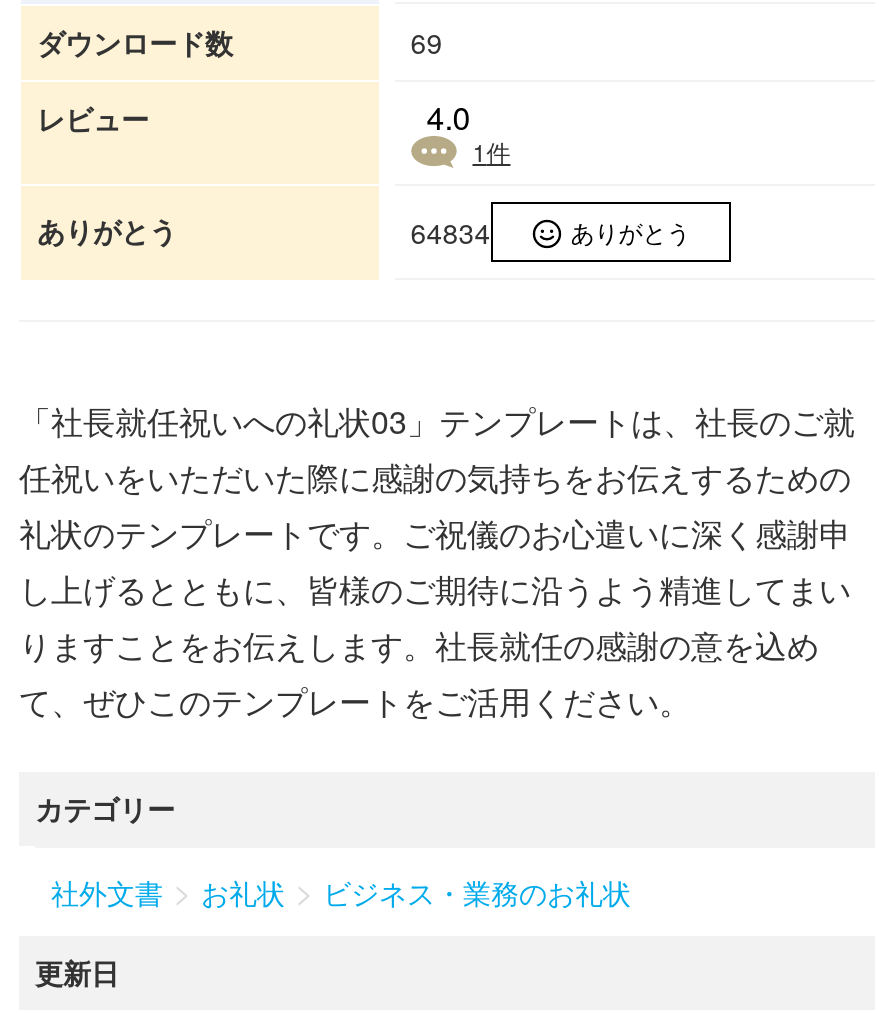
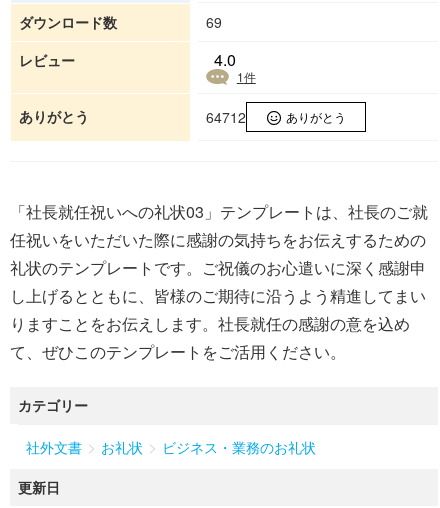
- 64834
+ 64712
